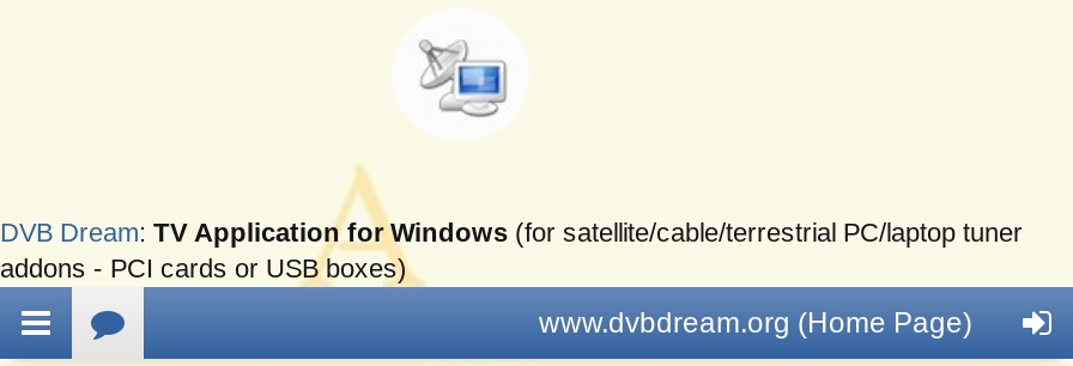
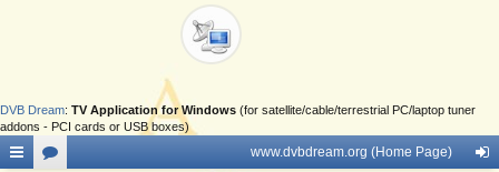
- [image]
+ [image]
